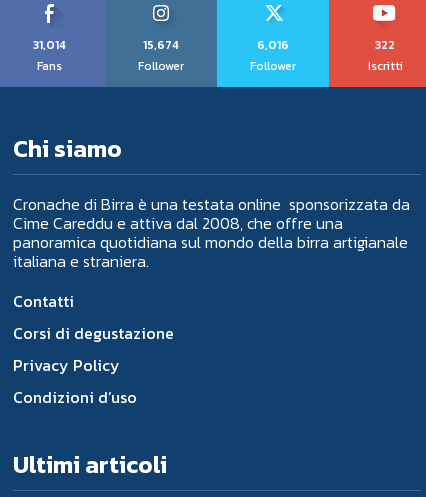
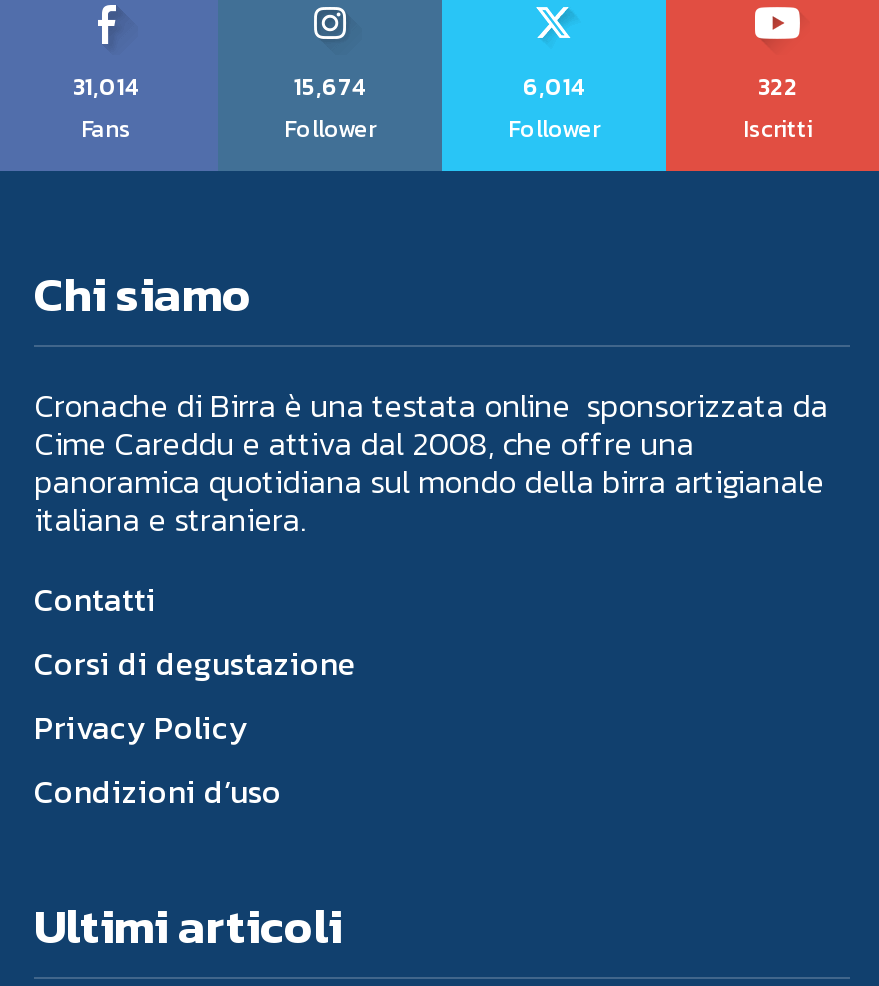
- 6,016
+ 6,014
